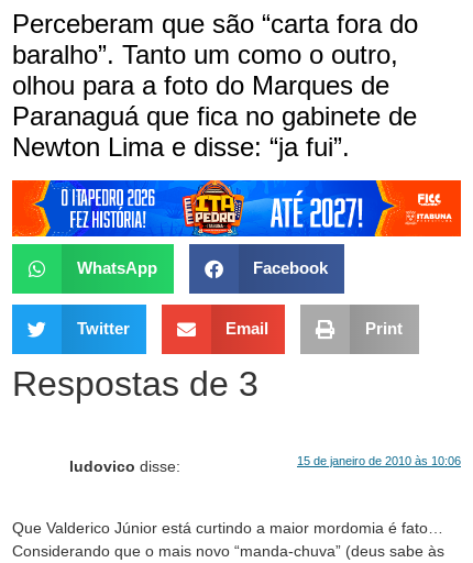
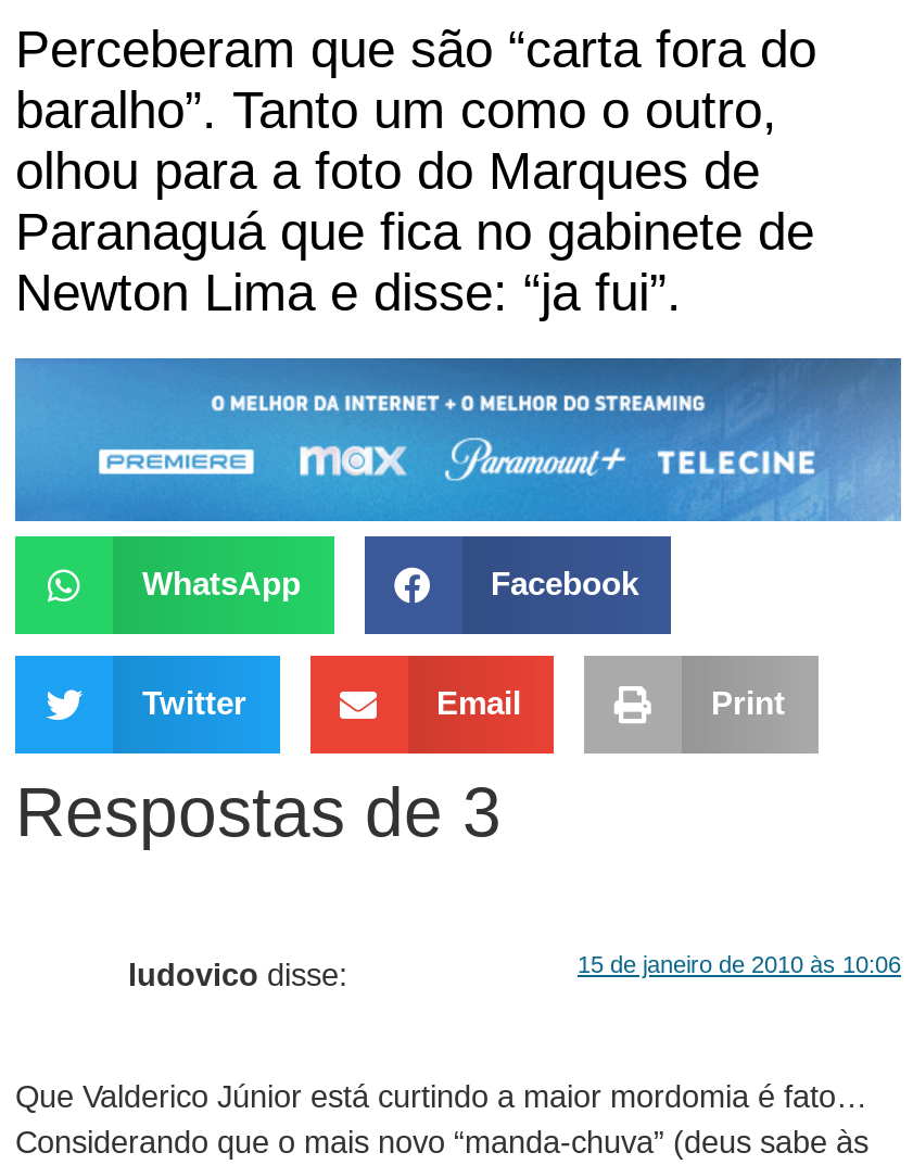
- [image]
+ [image]
